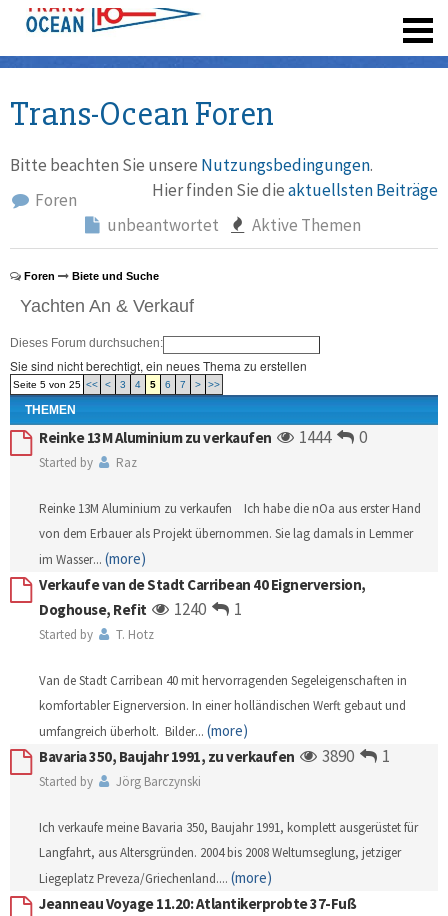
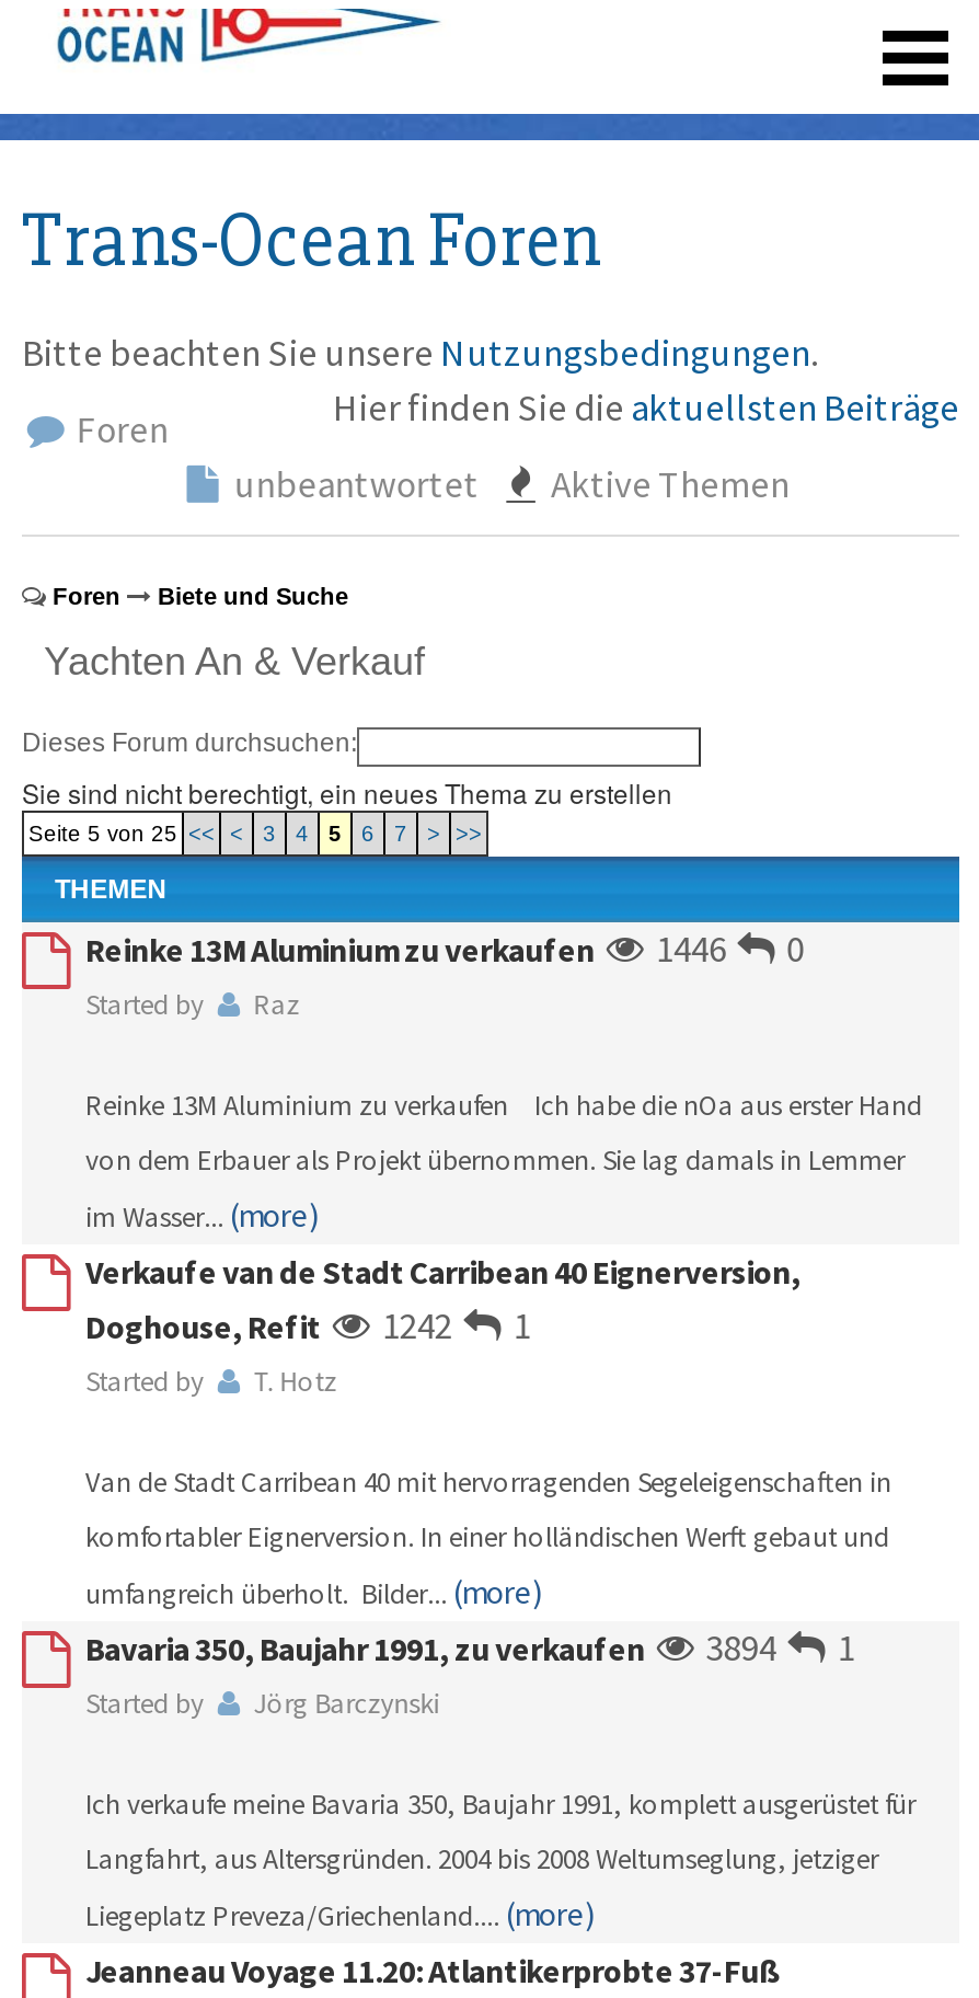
- Reinke 13M Aluminium zu verkaufen 1444 0
+ Reinke 13M Aluminium zu verkaufen 1446 0

- Doghouse, Refit 1240 1
+ Doghouse, Refit 1242 1

- Bavaria 350, Baujahr 1991, zu verkaufen 3890 1
+ Bavaria 350, Baujahr 1991, zu verkaufen 3894 1
